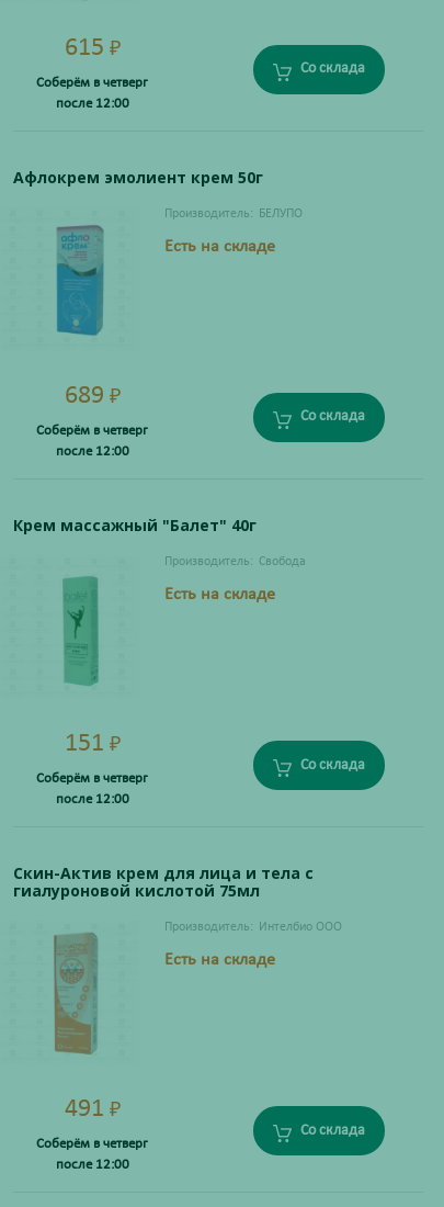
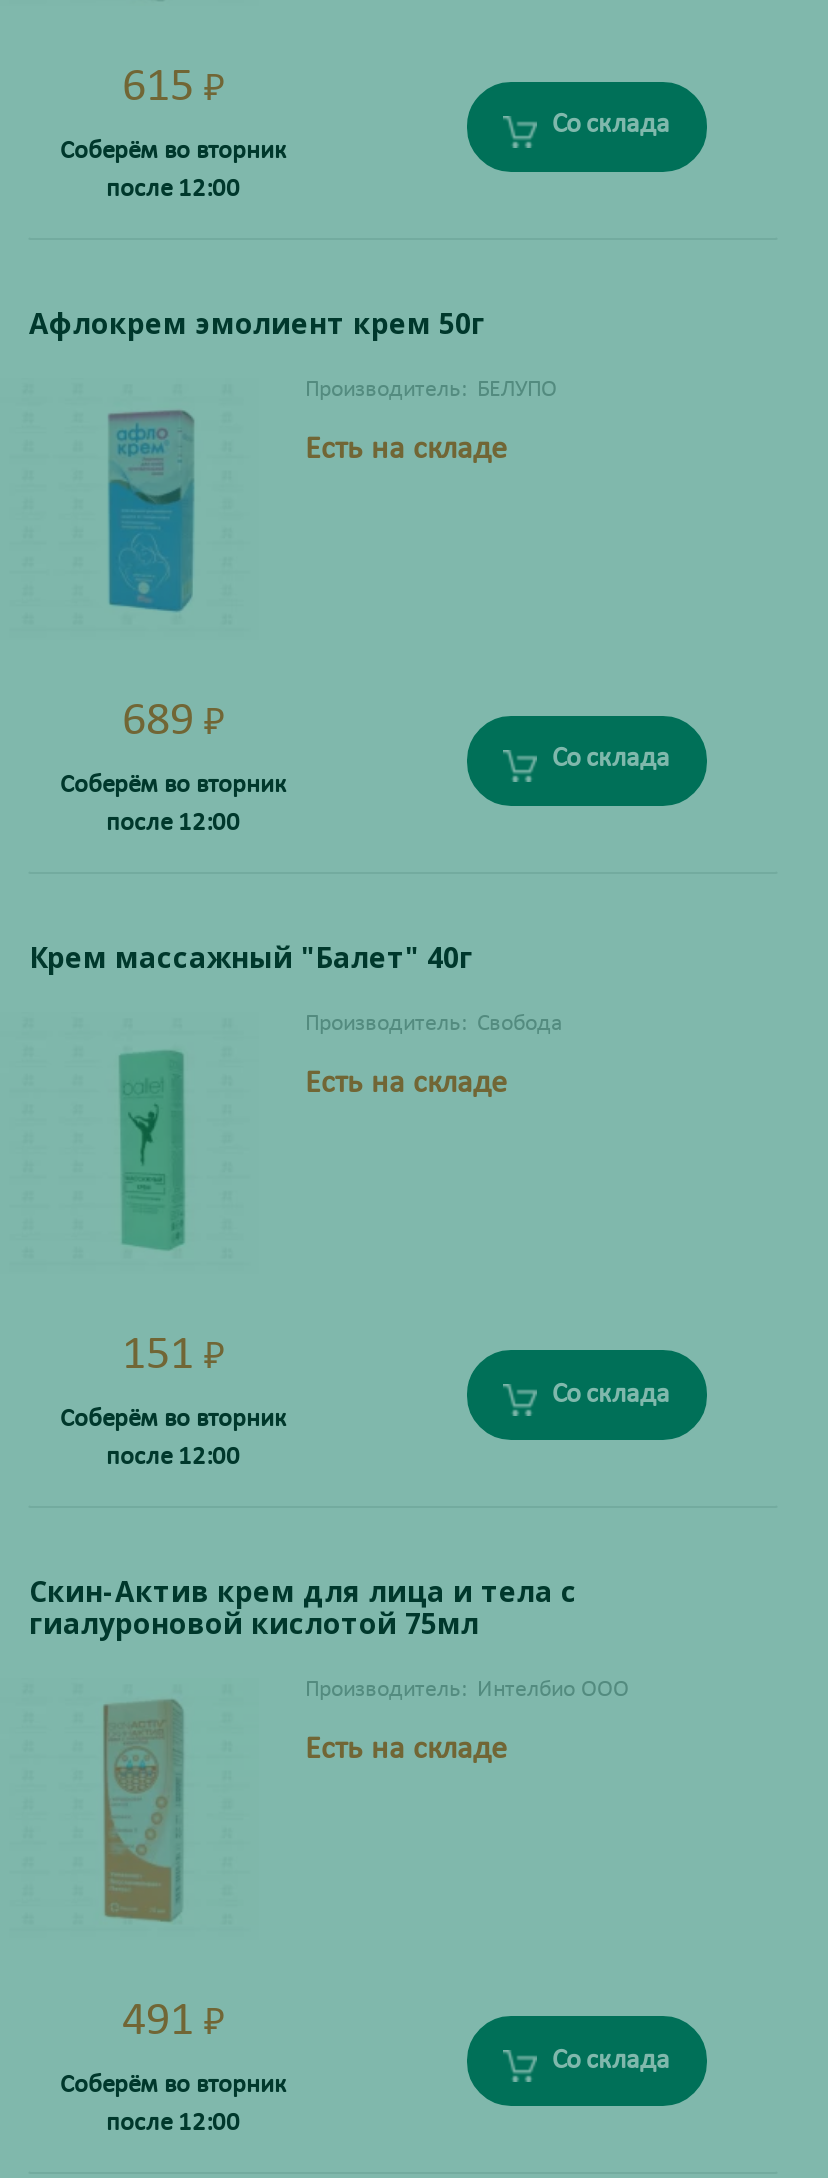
- Соберём в четверг
+ Соберём во вторник

- Соберём в четверг
+ Соберём во вторник

- Соберём в четверг
+ Соберём во вторник

- Соберём в четверг
+ Соберём во вторник
